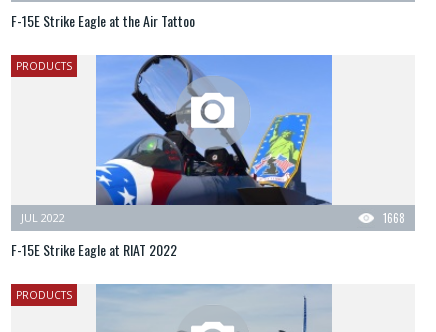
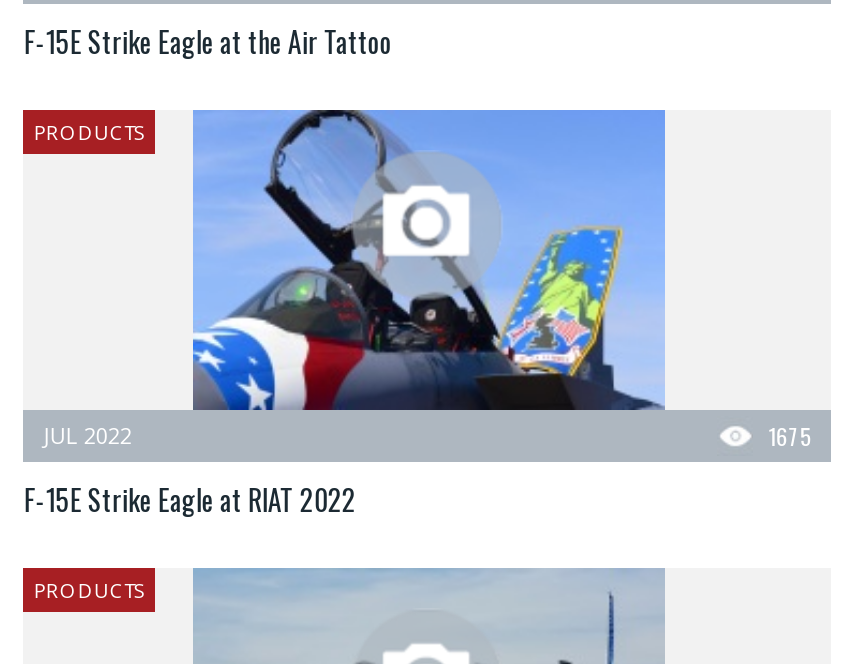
- 1668
+ 1675
